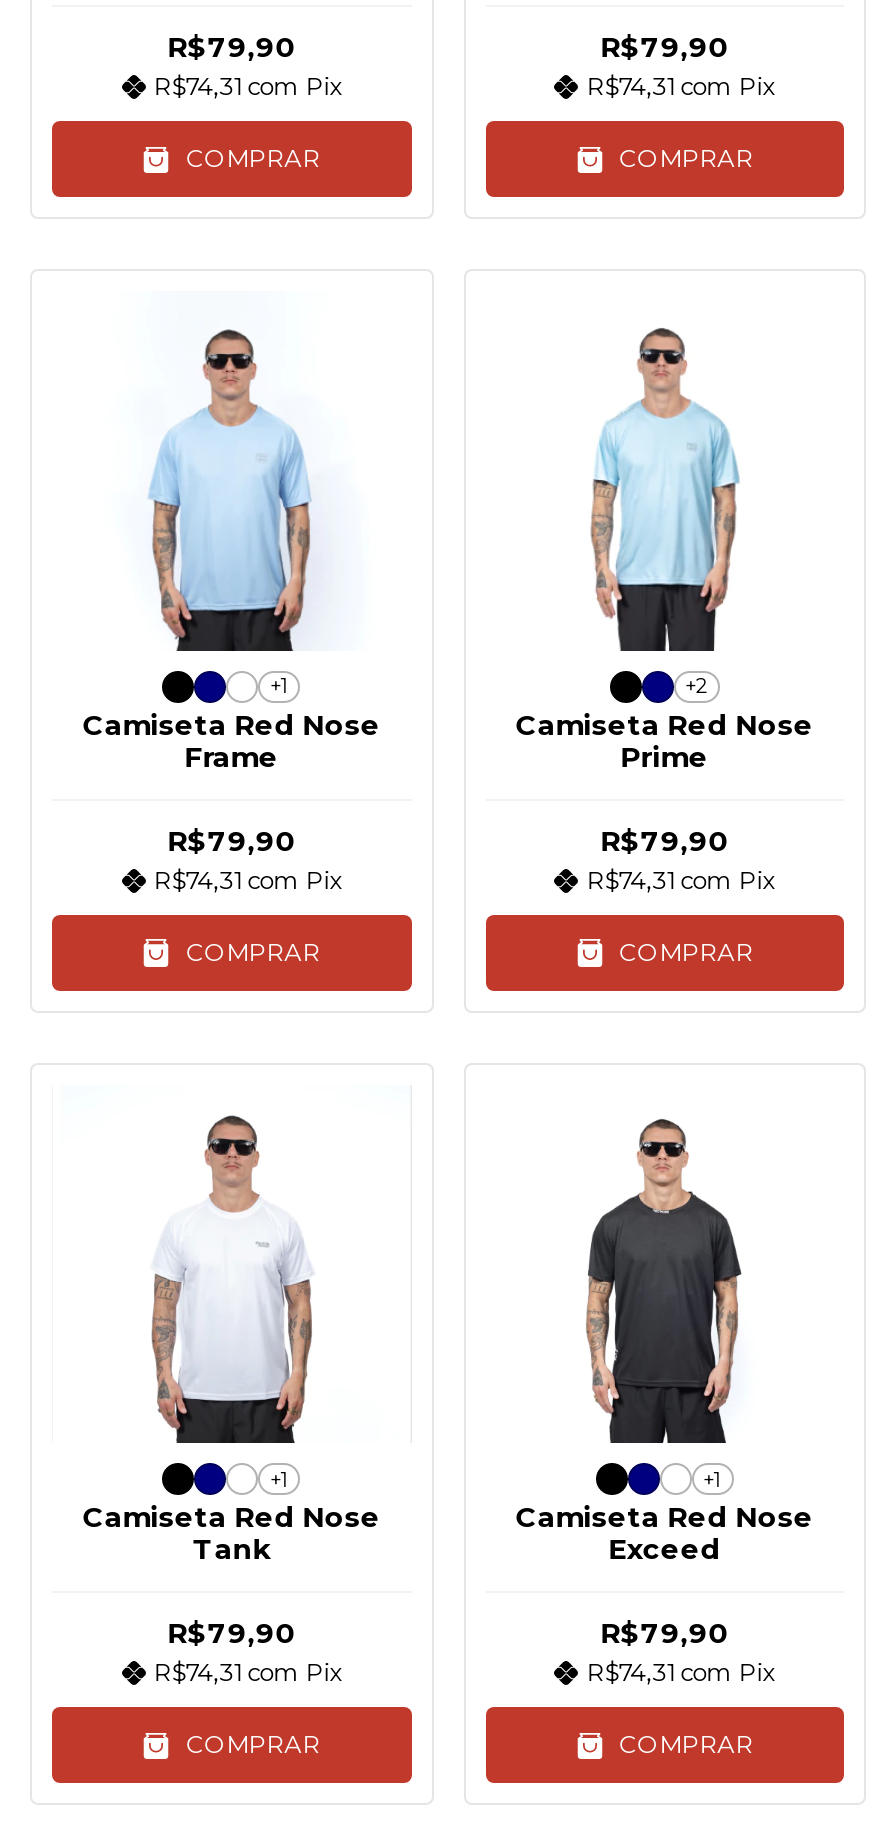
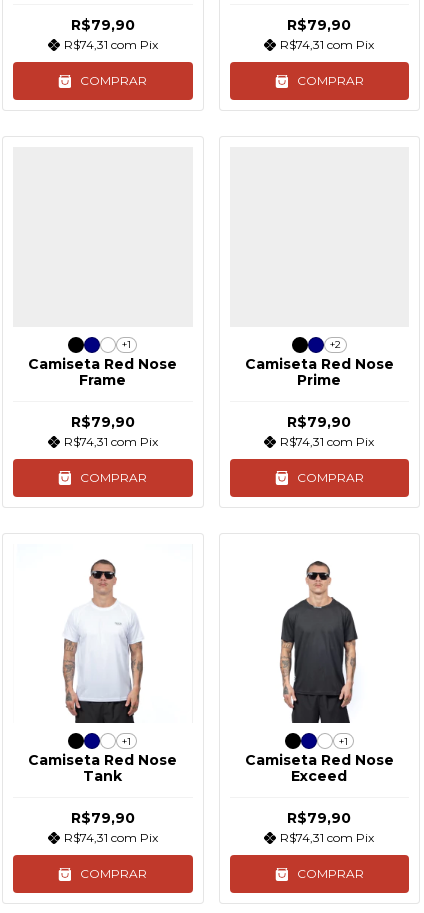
- [image]

- [image]
